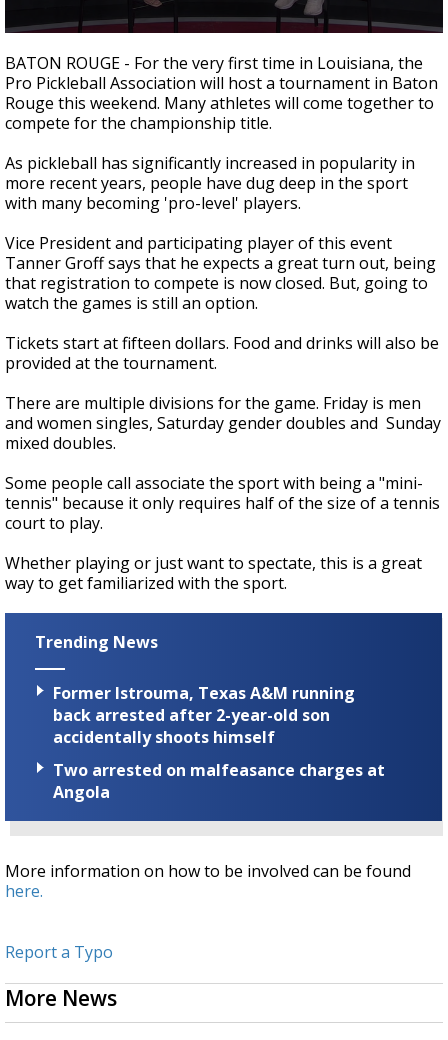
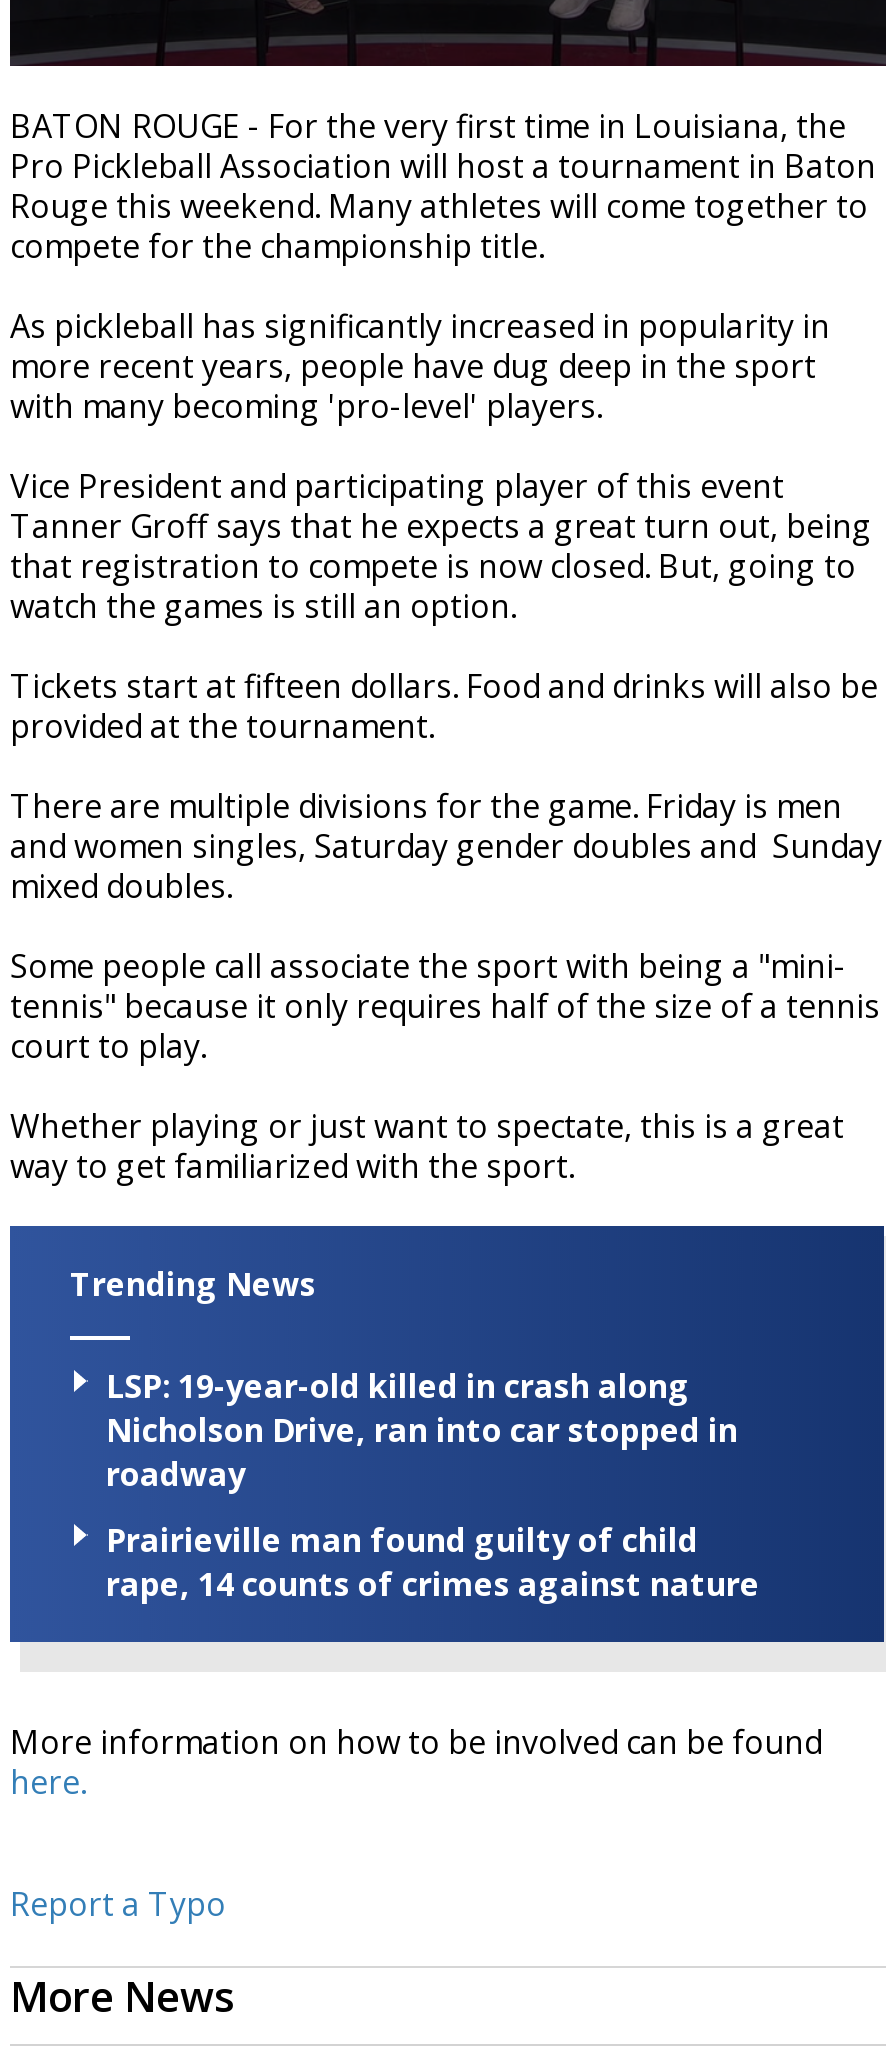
- Former Istrouma, Texas A&M running
- back arrested after 2-year-old son
- accidentally shoots himself
+ LSP: 19-year-old killed in crash along
+ Nicholson Drive, ran into car stopped in
+ roadway

- Two arrested on malfeasance charges at
- Angola
+ Prairieville man found guilty of child
+ rape, 14 counts of crimes against nature
